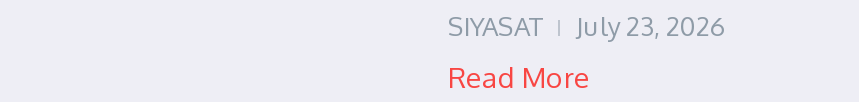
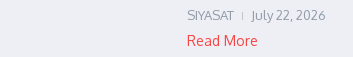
- SIYASAT July 23, 2026
+ SIYASAT July 22, 2026
